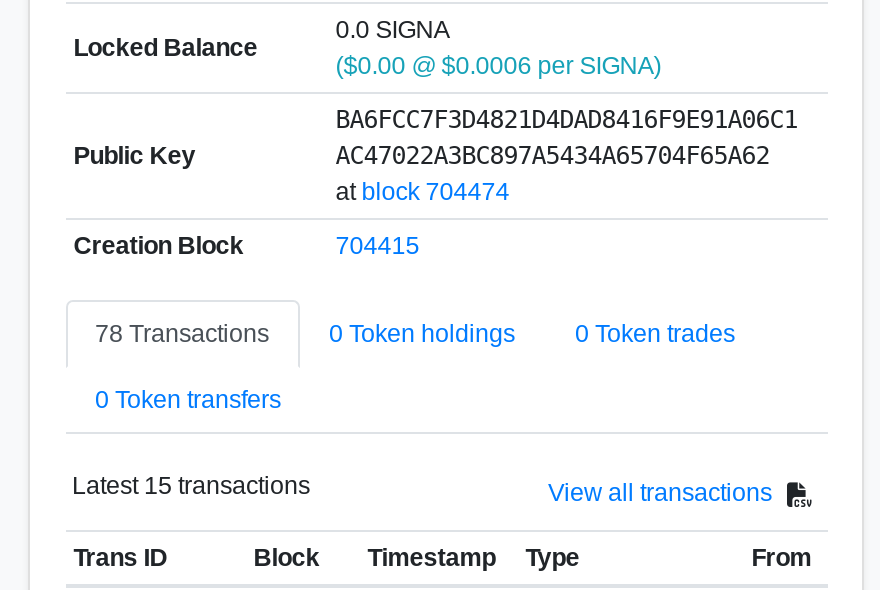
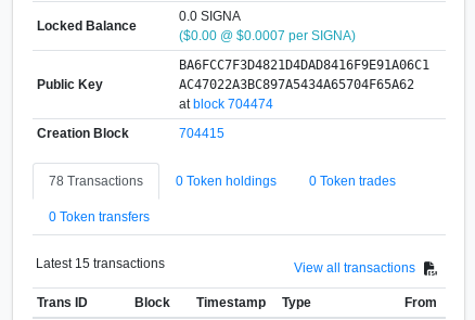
- ($0.00 @ $0.0006 per SIGNA)
+ ($0.00 @ $0.0007 per SIGNA)
